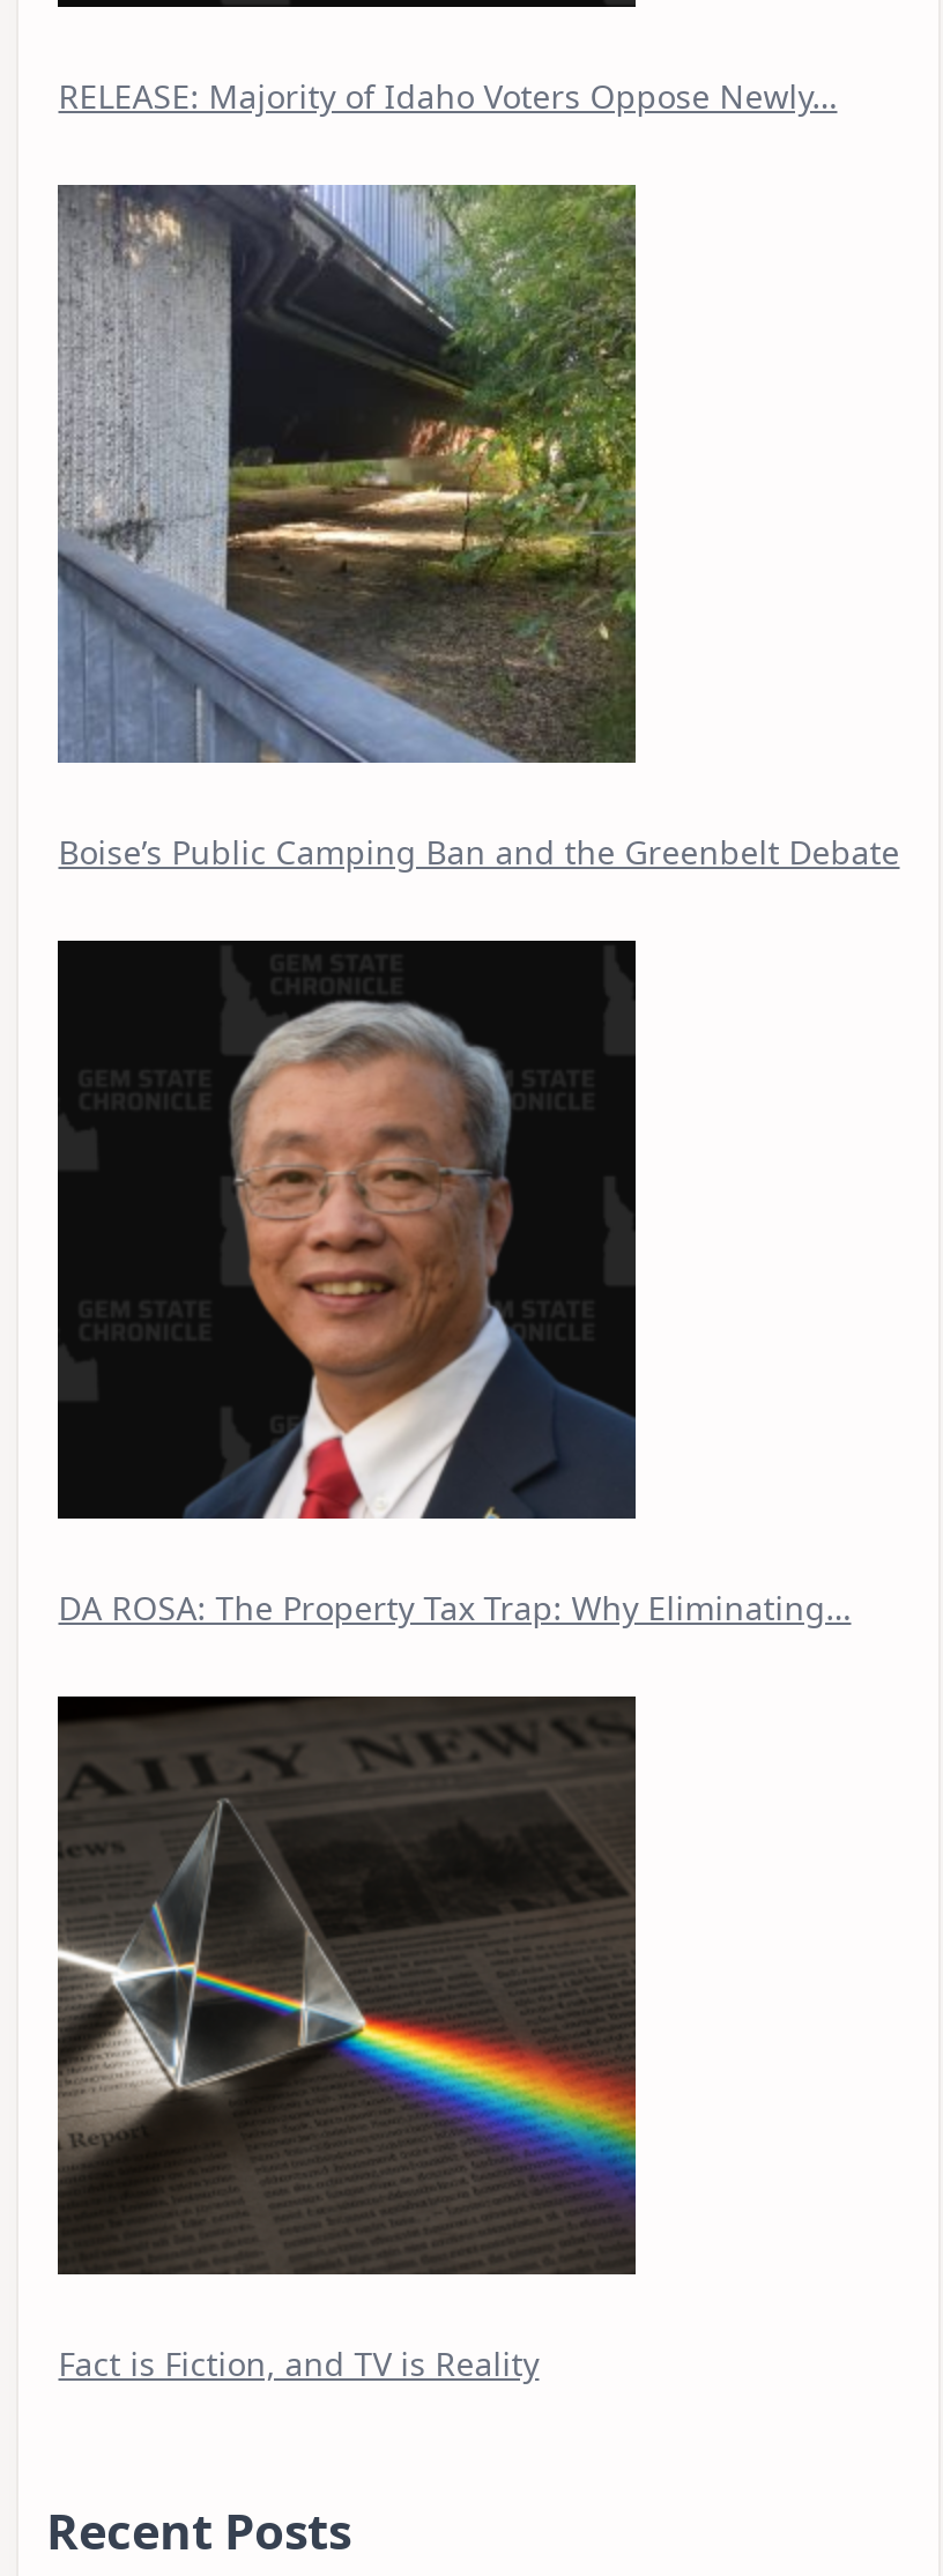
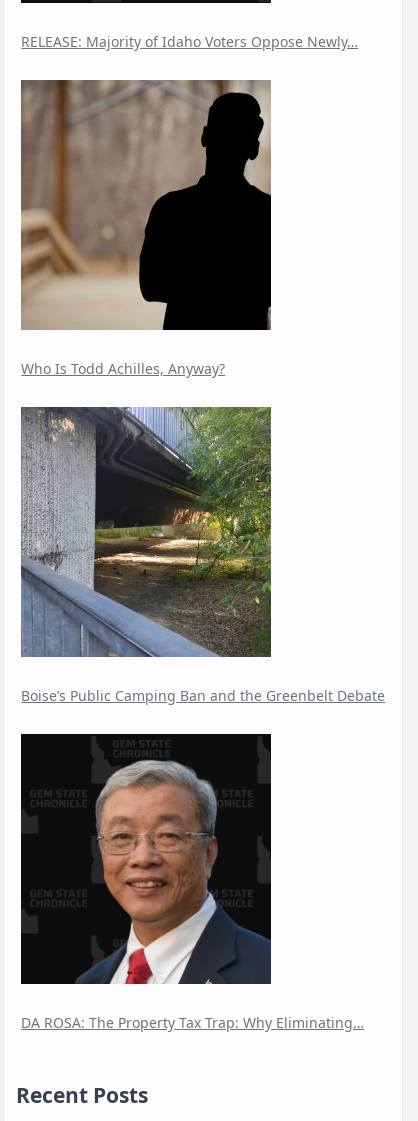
+ [image]
+ Who Is Todd Achilles, Anyway?

moved down: [image] | Boise’s Public Camping Ban and the Greenbelt Debate | DA ROSA: The Property Tax Trap: Why Eliminating…

- [image]
- Fact is Fiction, and TV is Reality
